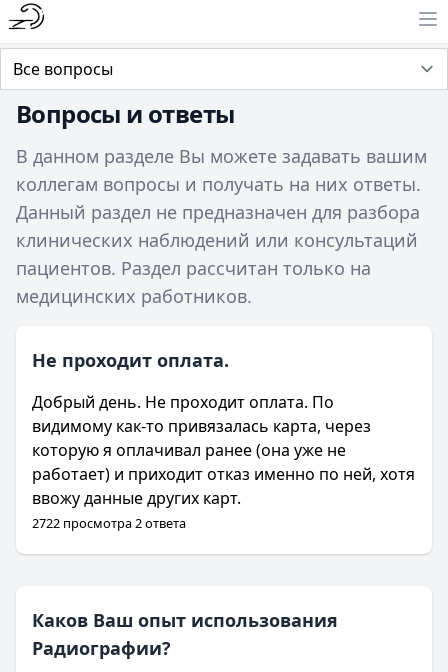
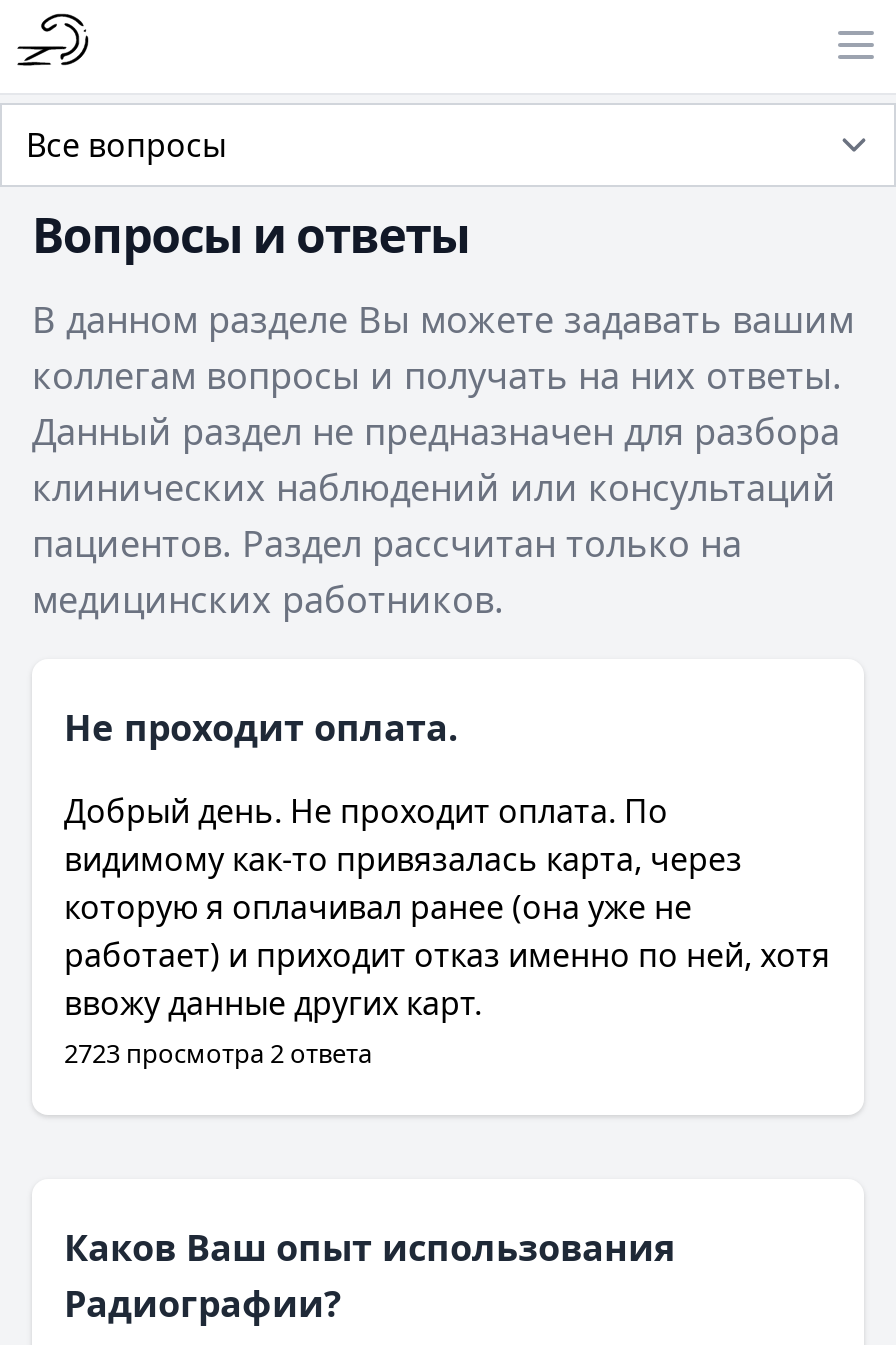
- 2722 просмотра 2 ответа
+ 2723 просмотра 2 ответа
